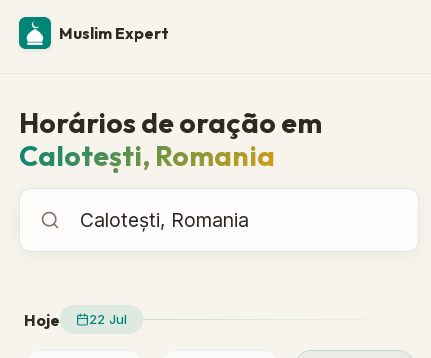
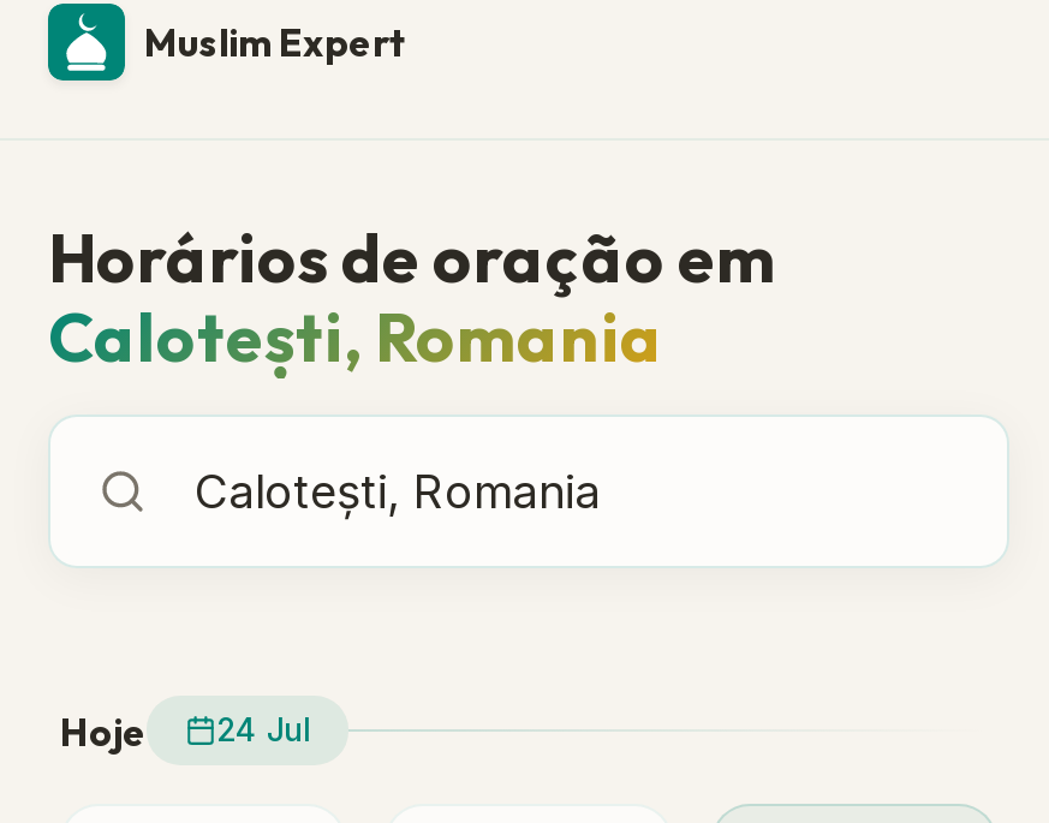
- Hoje 22 Jul
+ Hoje 24 Jul
